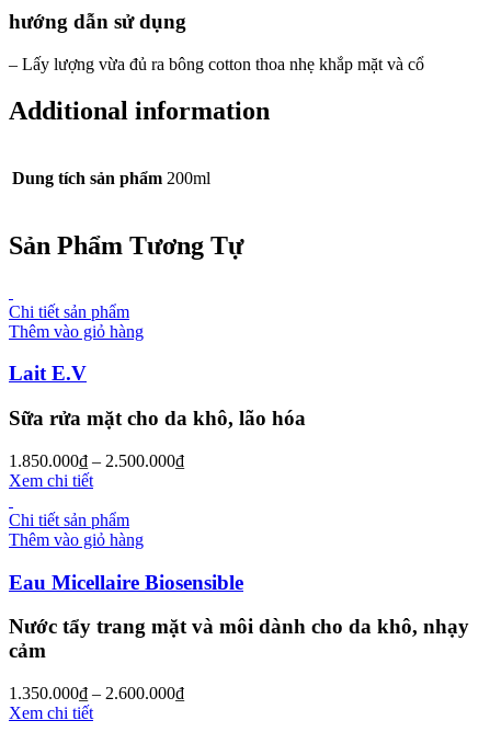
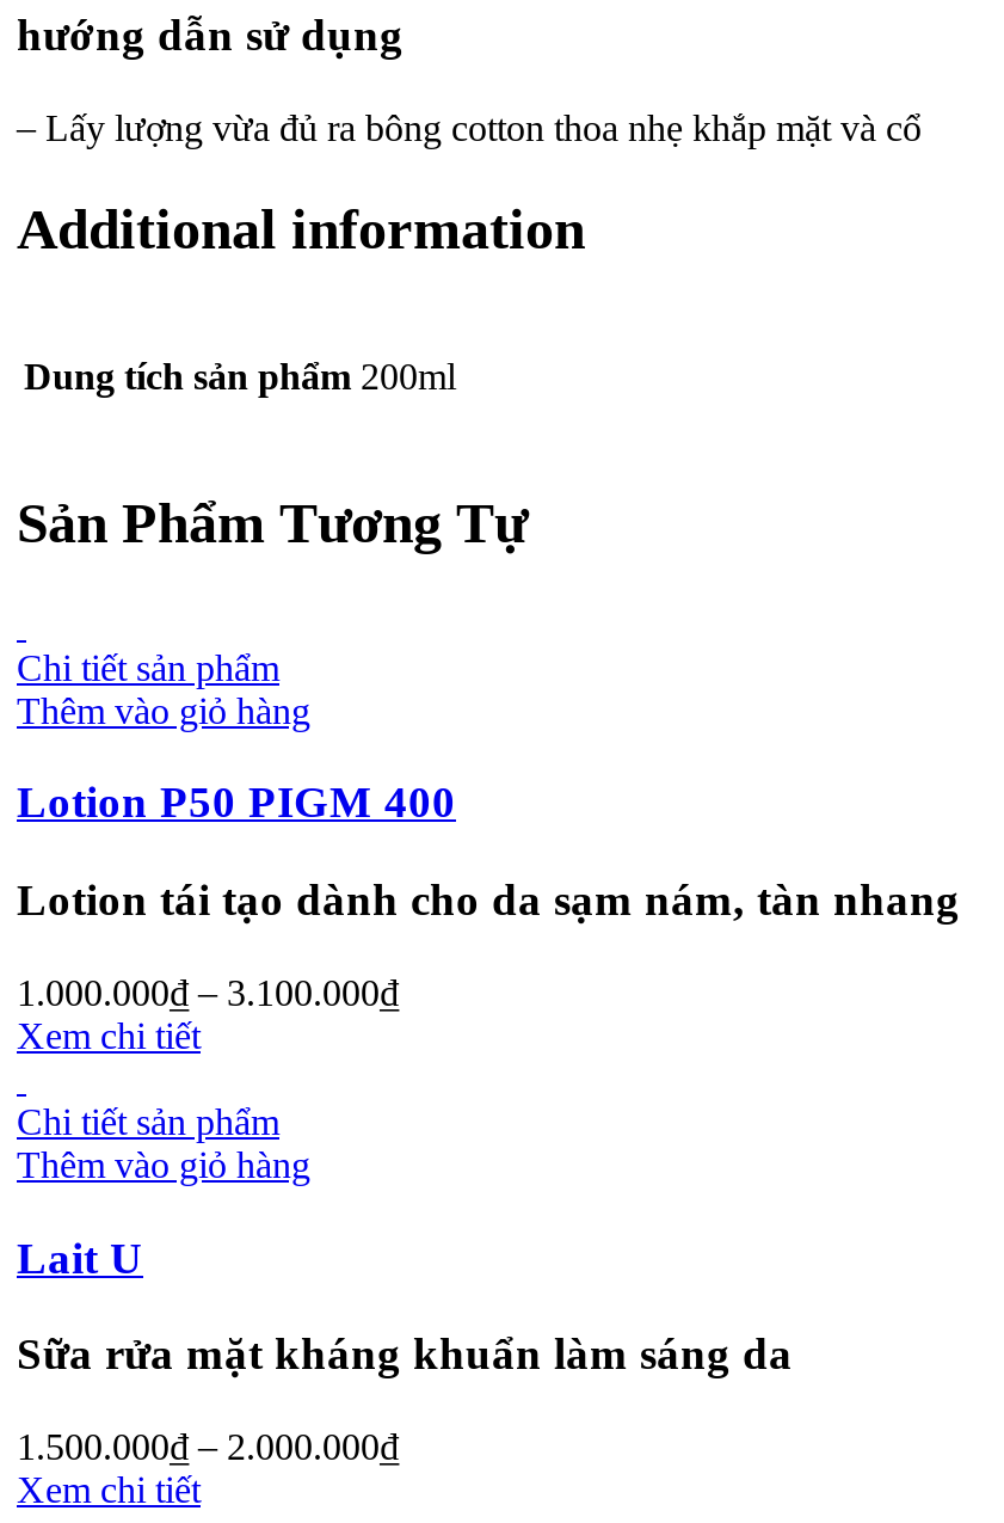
- Lait E.V
+ Lotion P50 PIGM 400

- Sữa rửa mặt cho da khô, lão hóa
+ Lotion tái tạo dành cho da sạm nám, tàn nhang

- 1.850.000₫ – 2.500.000₫
+ 1.000.000₫ – 3.100.000₫

- Eau Micellaire Biosensible
+ Lait U

- Nước tẩy trang mặt và môi dành cho da khô, nhạy
- cảm
+ Sữa rửa mặt kháng khuẩn làm sáng da

- 1.350.000₫ – 2.600.000₫
+ 1.500.000₫ – 2.000.000₫
